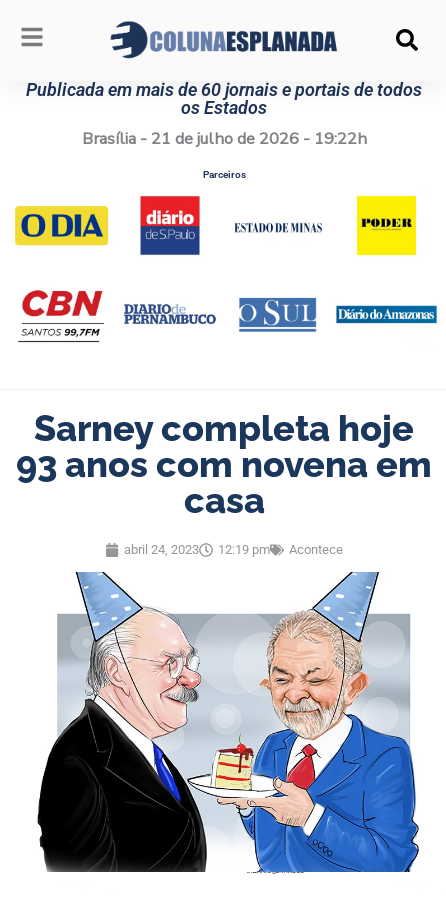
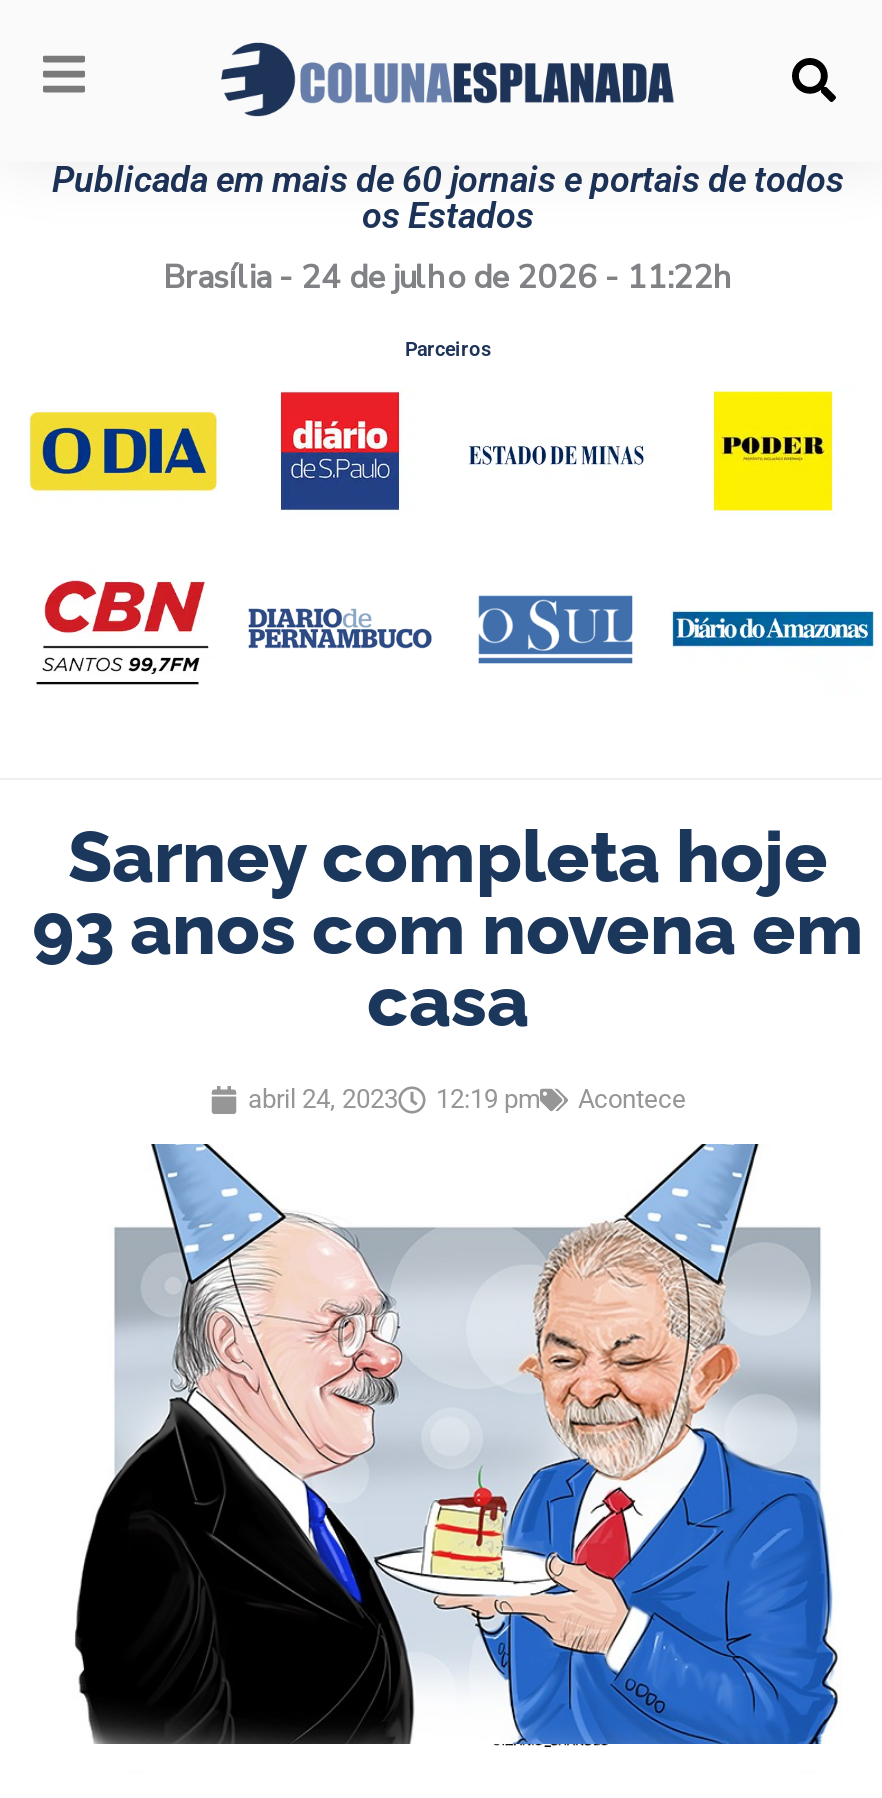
- Brasília - 21 de julho de 2026 - 19:22h
+ Brasília - 24 de julho de 2026 - 11:22h
